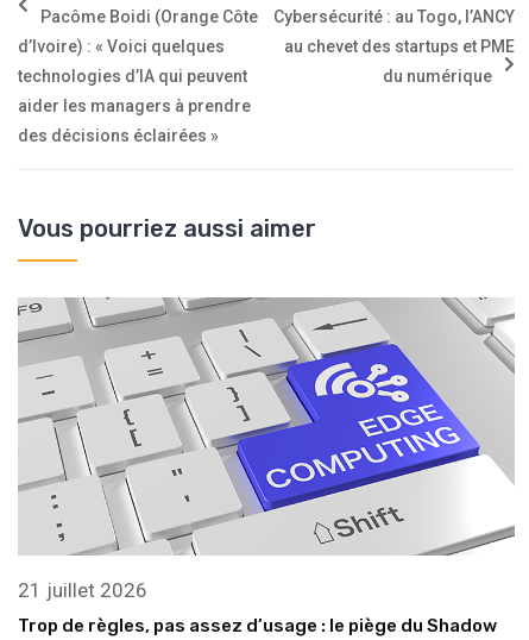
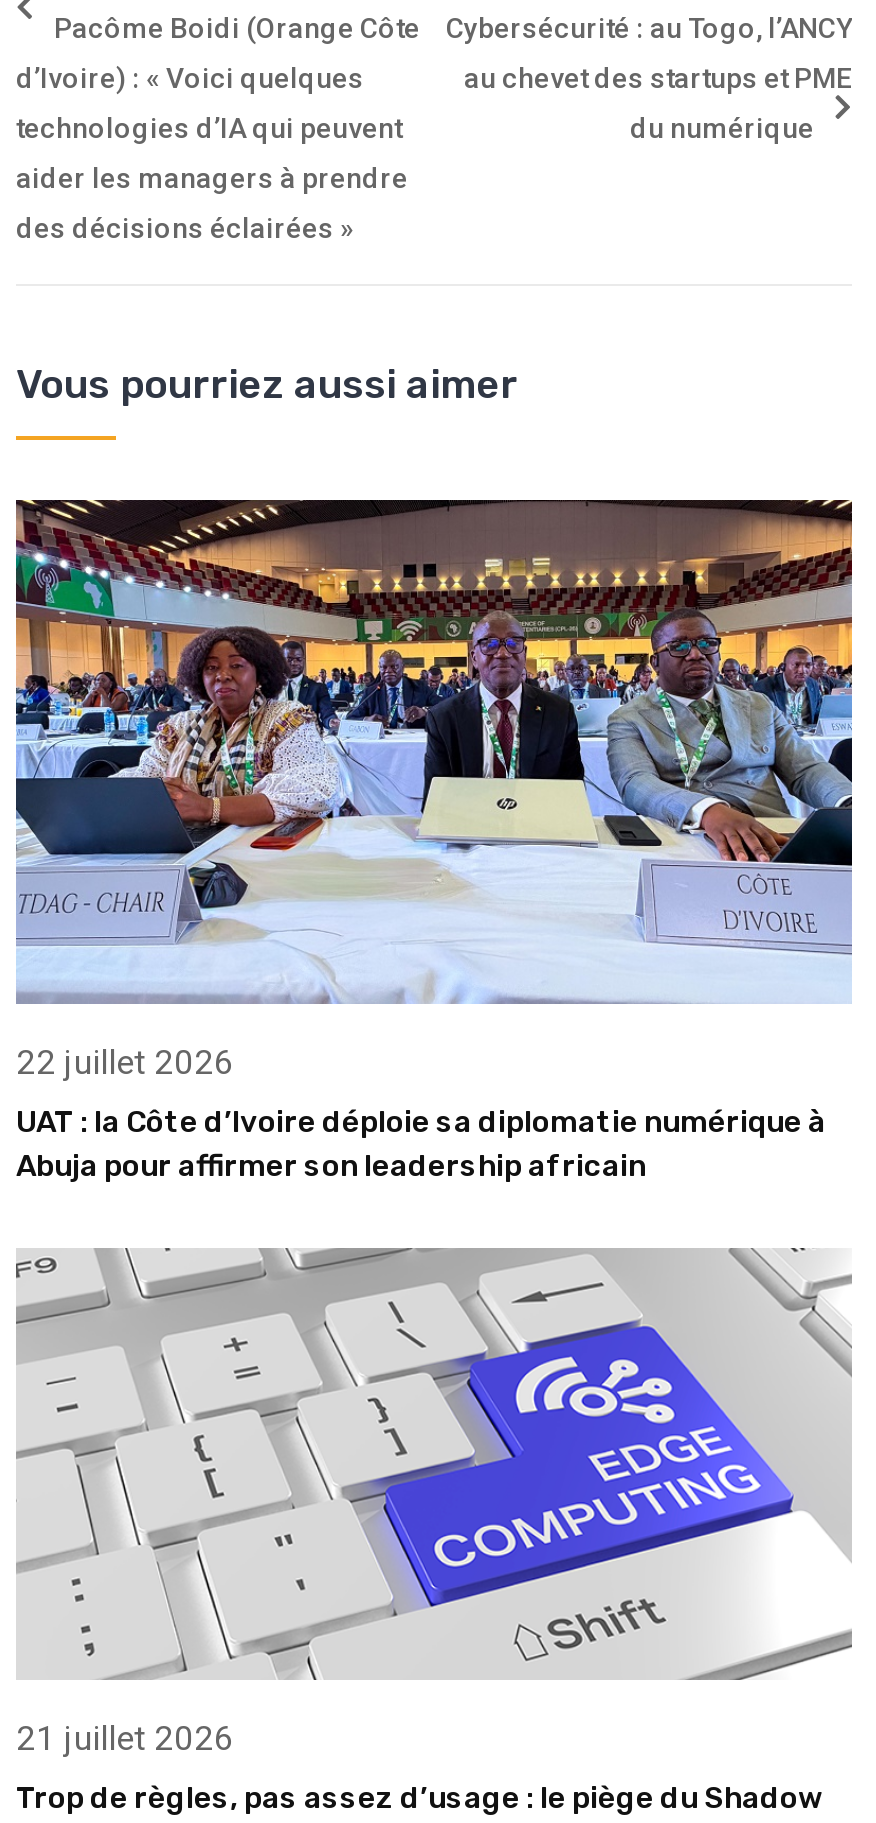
+ [image]
+ 22 juillet 2026
+ UAT : la Côte d’Ivoire déploie sa diplomatie numérique à
+ Abuja pour affirmer son leadership africain
